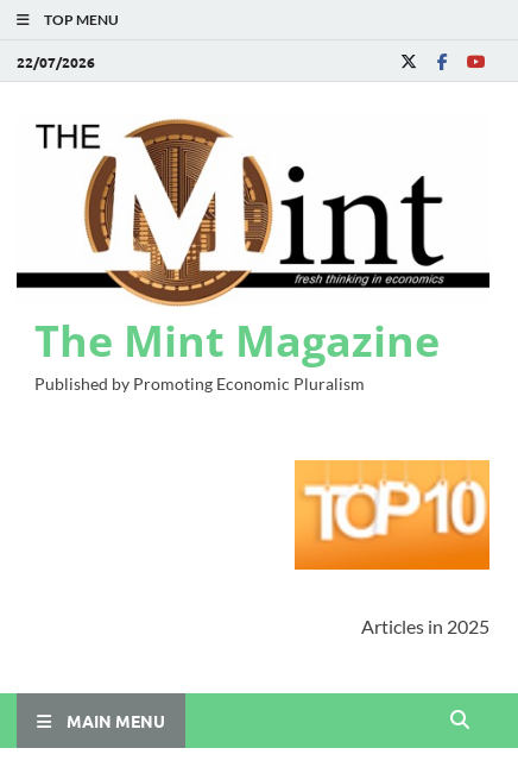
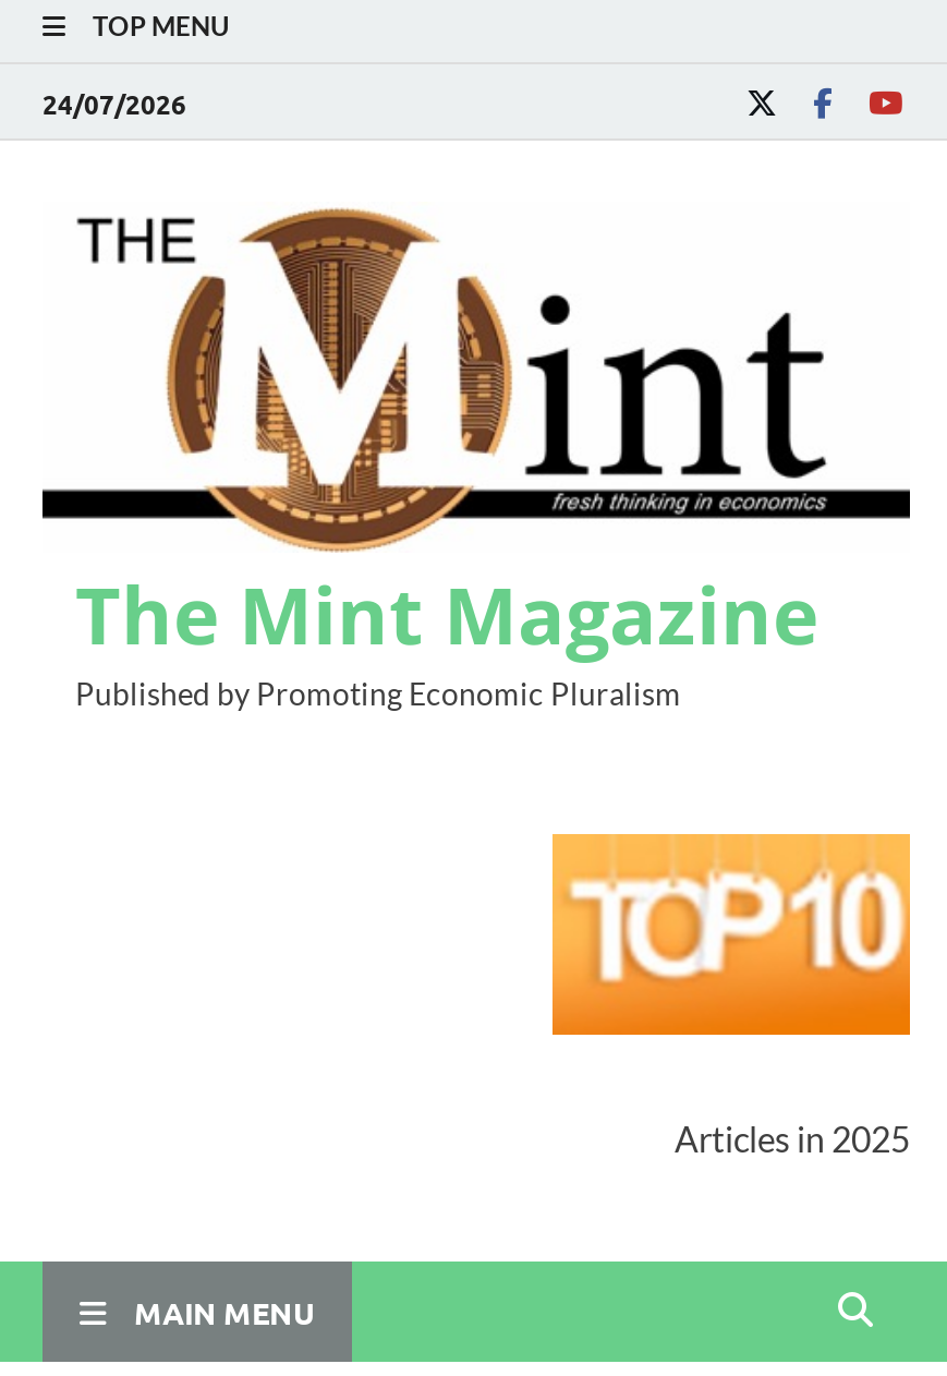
- 22/07/2026
+ 24/07/2026
